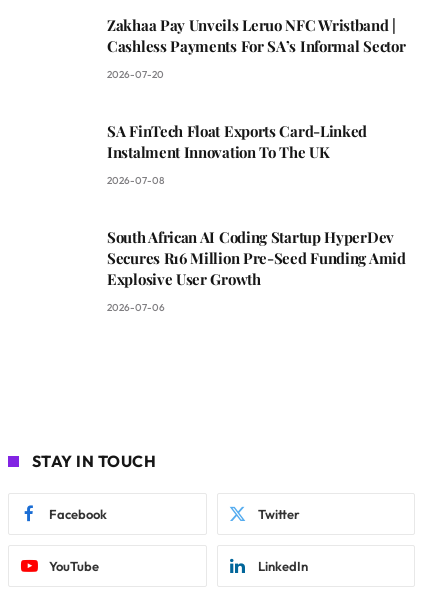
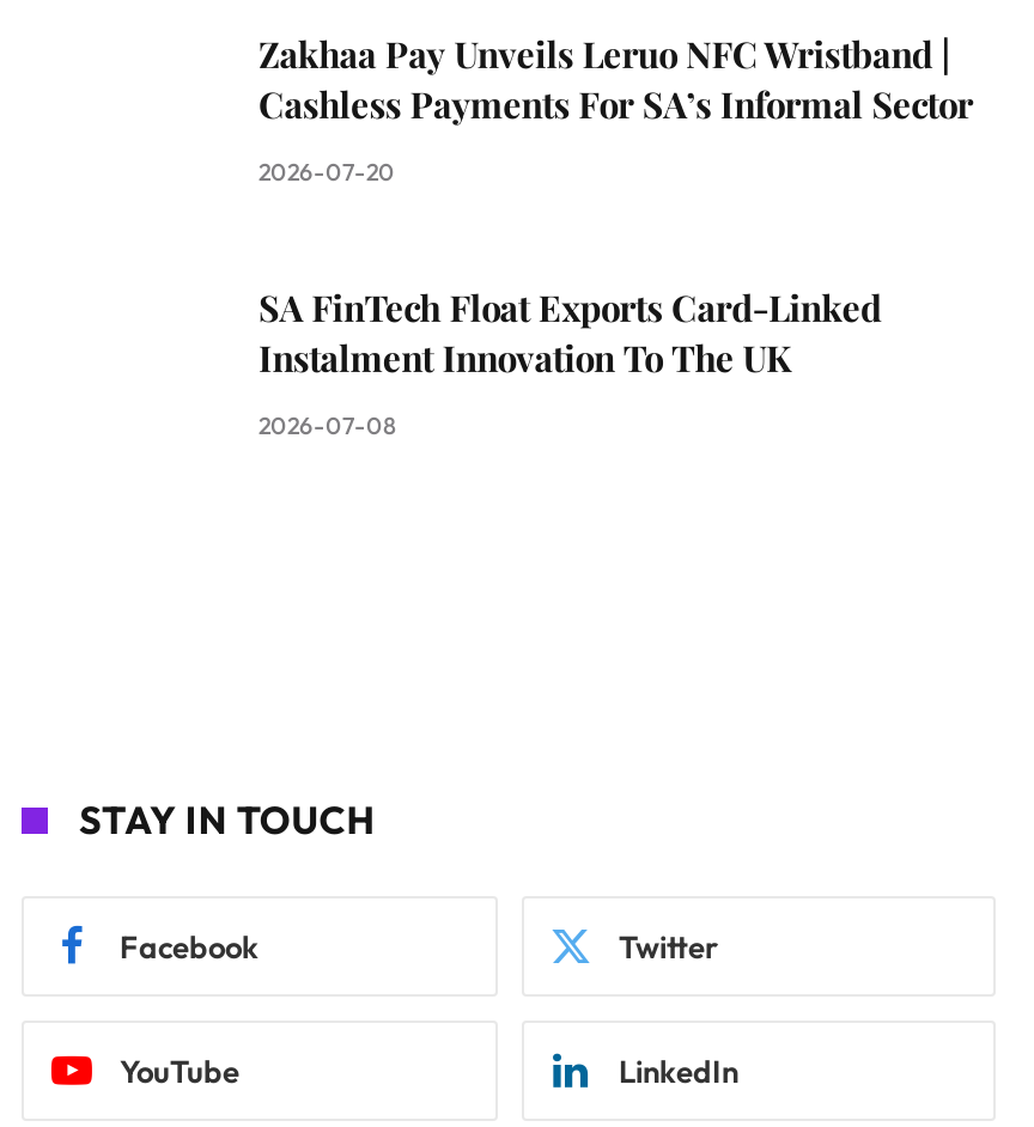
- South African AI Coding Startup HyperDev
- Secures R16 Million Pre-Seed Funding Amid
- Explosive User Growth
- 2026-07-06
